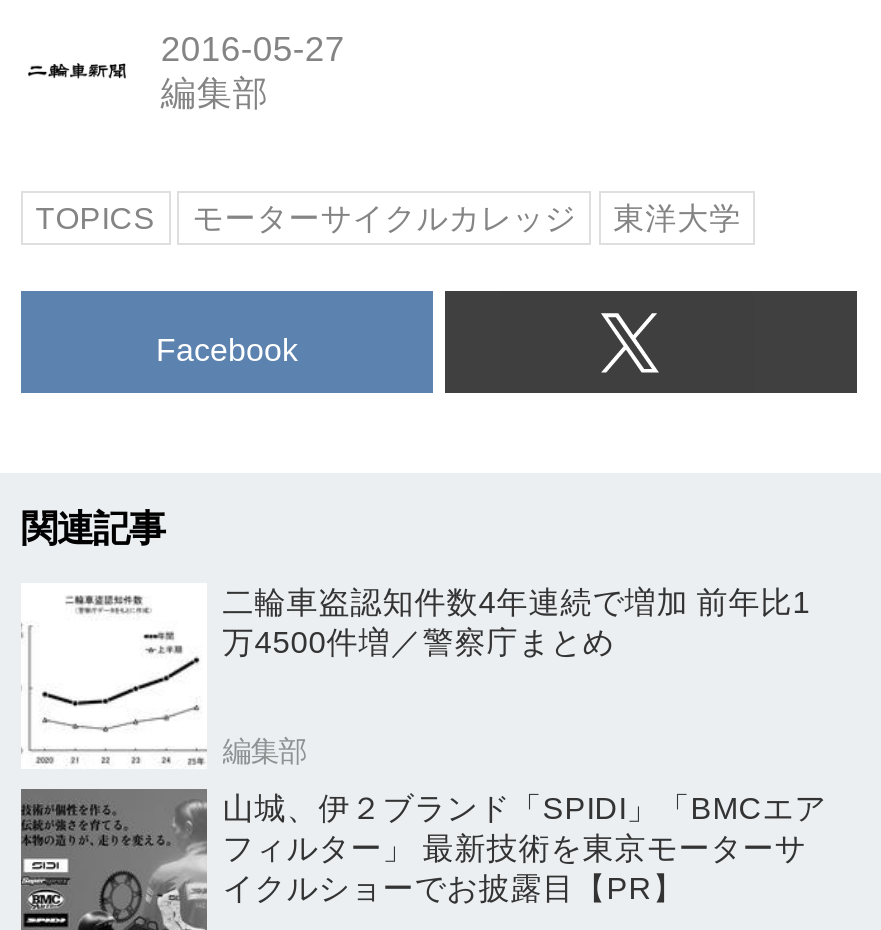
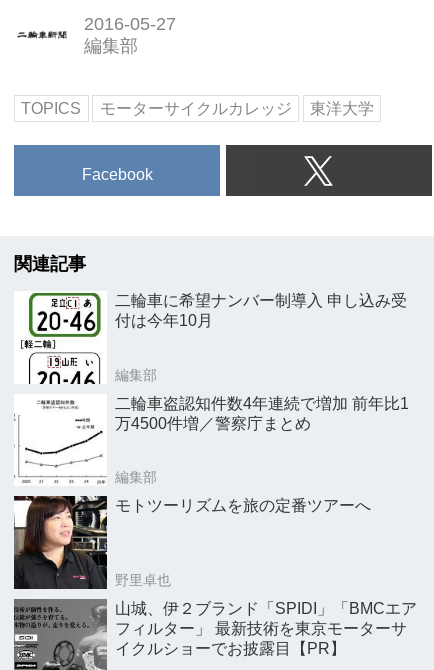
+ [image]
+ 二輪車に希望ナンバー制導入 申し込み受
+ 付は今年10月
+ 編集部

+ [image]
+ モトツーリズムを旅の定番ツアーへ

+ 野里卓也
